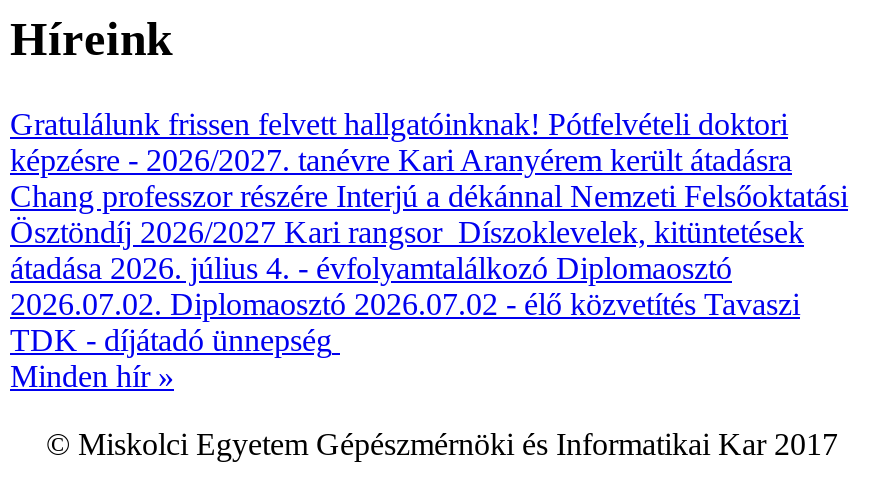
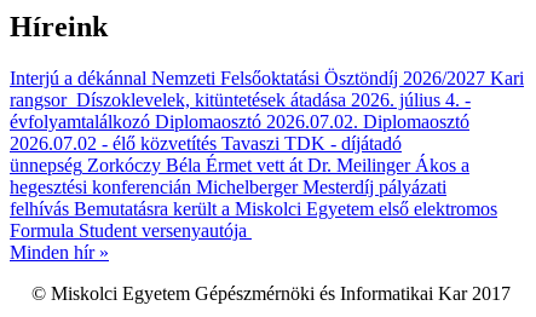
- Gratulálunk frissen felvett hallgatóinknak! Pótfelvételi doktori
- képzésre - 2026/2027. tanévre Kari Aranyérem került átadásra
- Chang professzor részére Interjú a dékánnal Nemzeti Felsőoktatási
- Ösztöndíj 2026/2027 Kari rangsor Díszoklevelek, kitüntetések
- átadása 2026. július 4. - évfolyamtalálkozó Diplomaosztó
- 2026.07.02. Diplomaosztó 2026.07.02 - élő közvetítés Tavaszi
- TDK - díjátadó ünnepség
+ Interjú a dékánnal Nemzeti Felsőoktatási Ösztöndíj 2026/2027 Kari
+ rangsor Díszoklevelek, kitüntetések átadása 2026. július 4. -
+ évfolyamtalálkozó Diplomaosztó 2026.07.02. Diplomaosztó
+ 2026.07.02 - élő közvetítés Tavaszi TDK - díjátadó
+ ünnepség Zorkóczy Béla Érmet vett át Dr. Meilinger Ákos a
+ hegesztési konferencián Michelberger Mesterdíj pályázati
+ felhívás Bemutatásra került a Miskolci Egyetem első elektromos
+ Formula Student versenyautója
